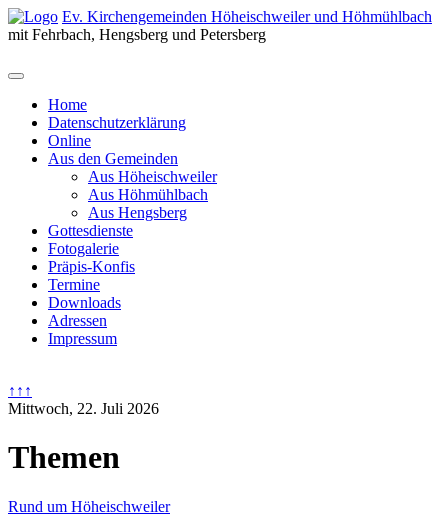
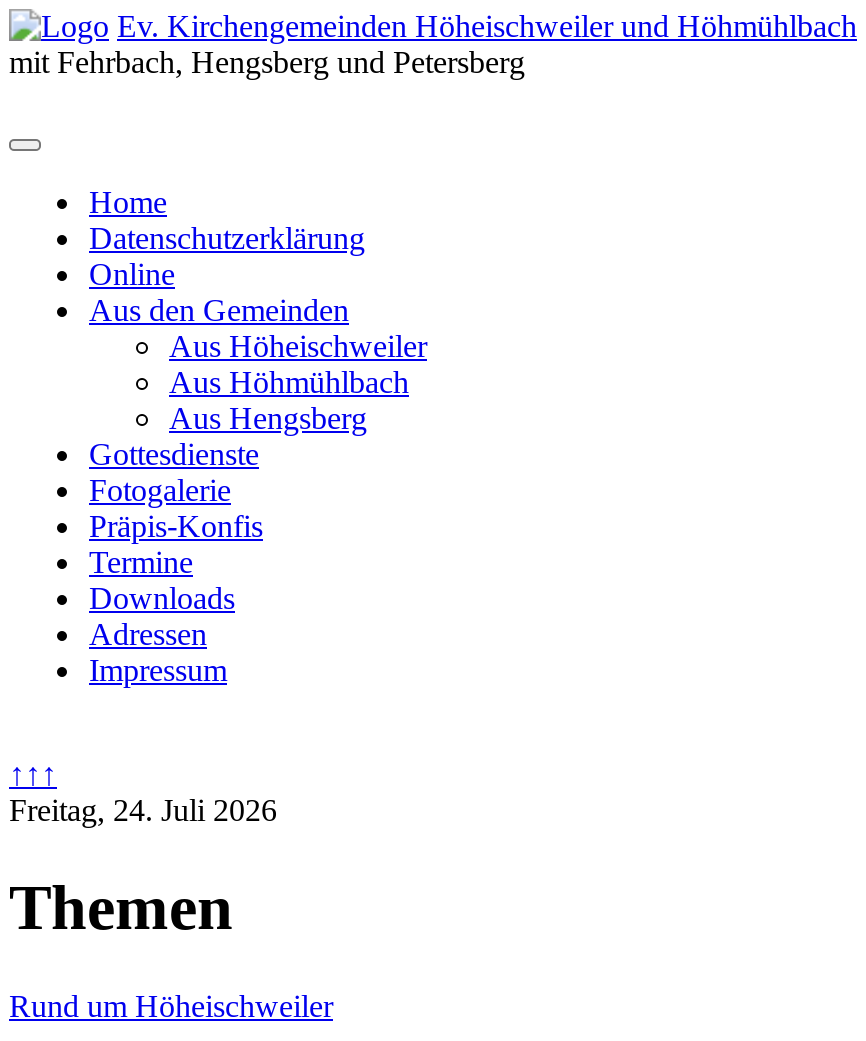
- Mittwoch, 22. Juli 2026
+ Freitag, 24. Juli 2026
